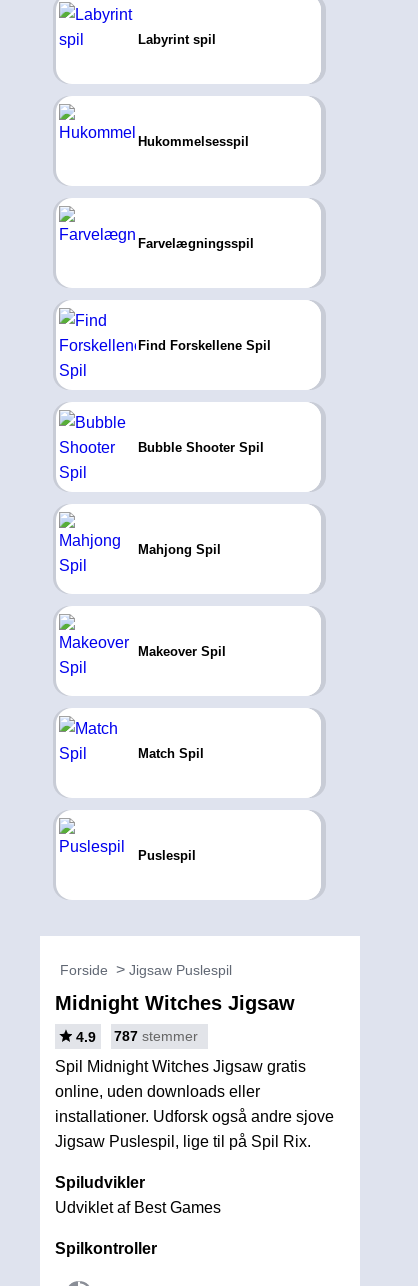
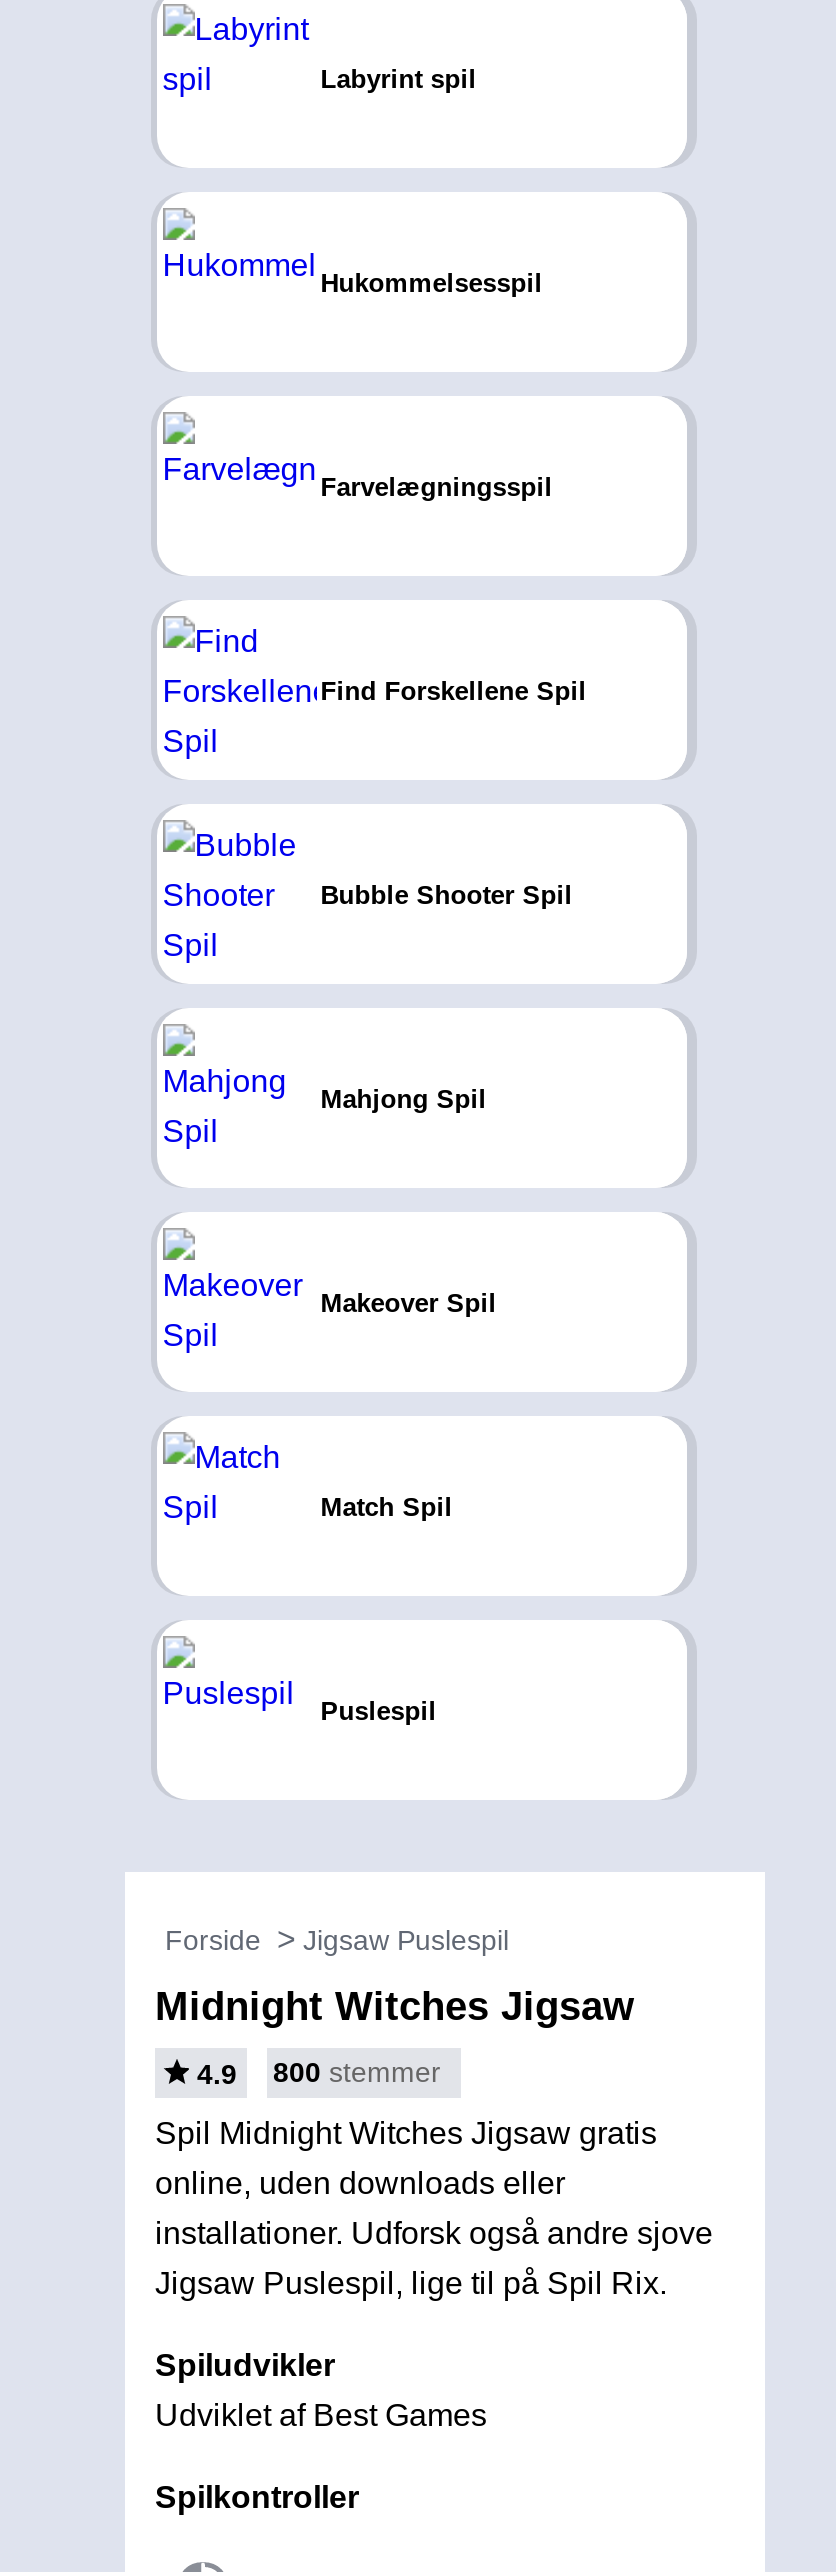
- 4.9 787 stemmer
+ 4.9 800 stemmer
